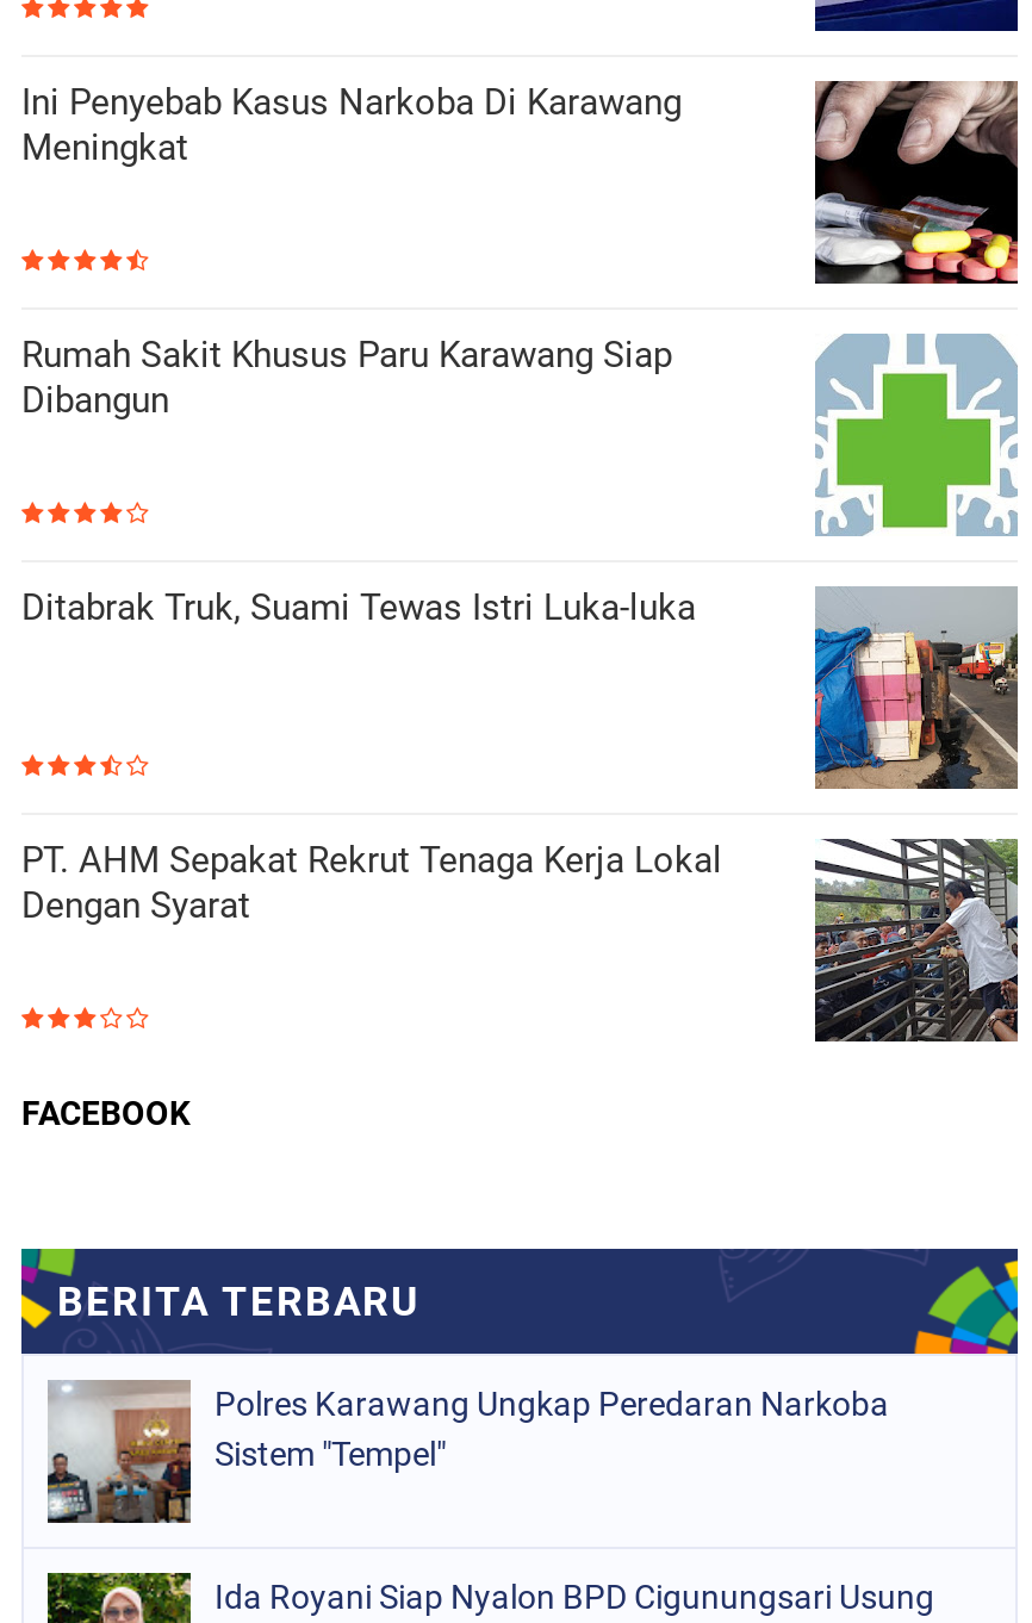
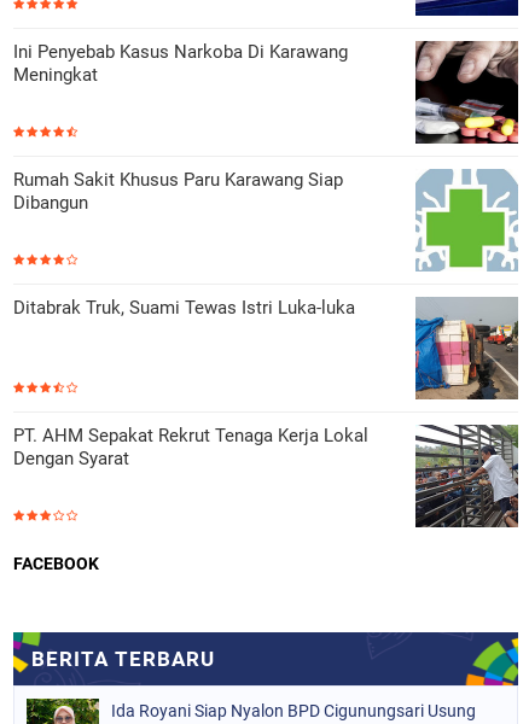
- [image]
- Polres Karawang Ungkap Peredaran Narkoba
- Sistem "Tempel"
